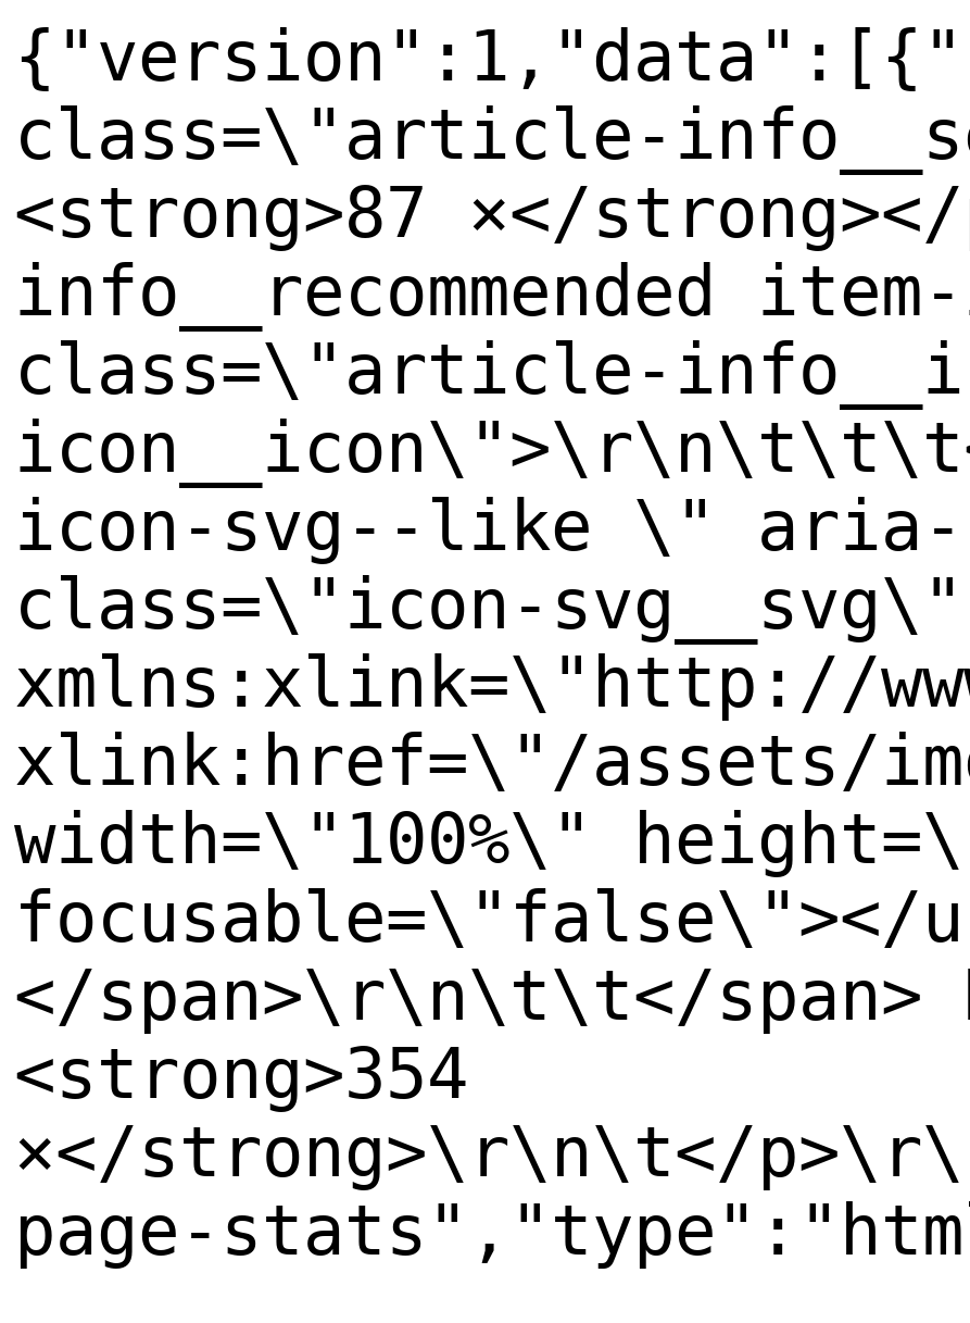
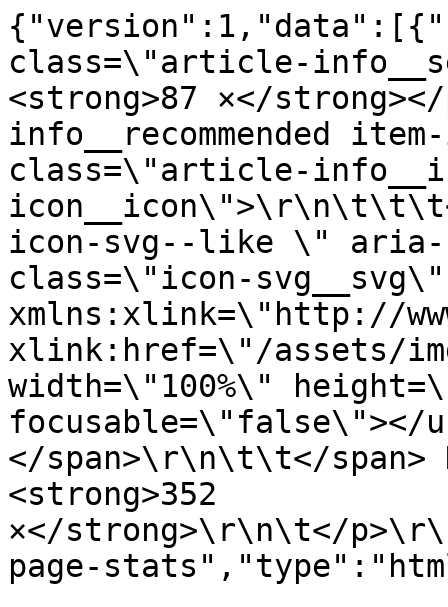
- <strong>354
+ <strong>352
